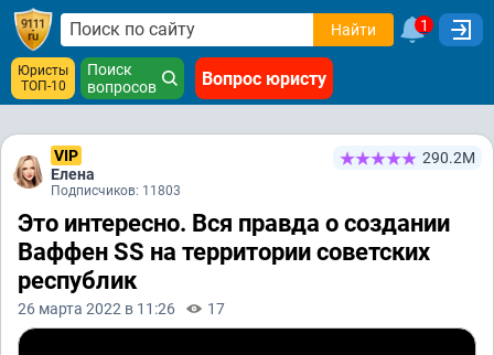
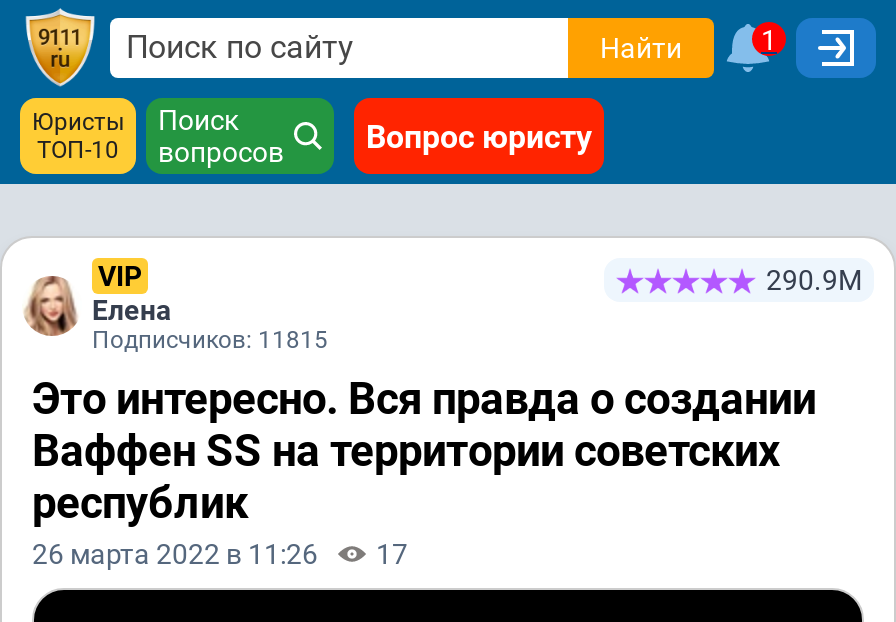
- 290.2М
+ 290.9М

- Подписчиков: 11803
+ Подписчиков: 11815
